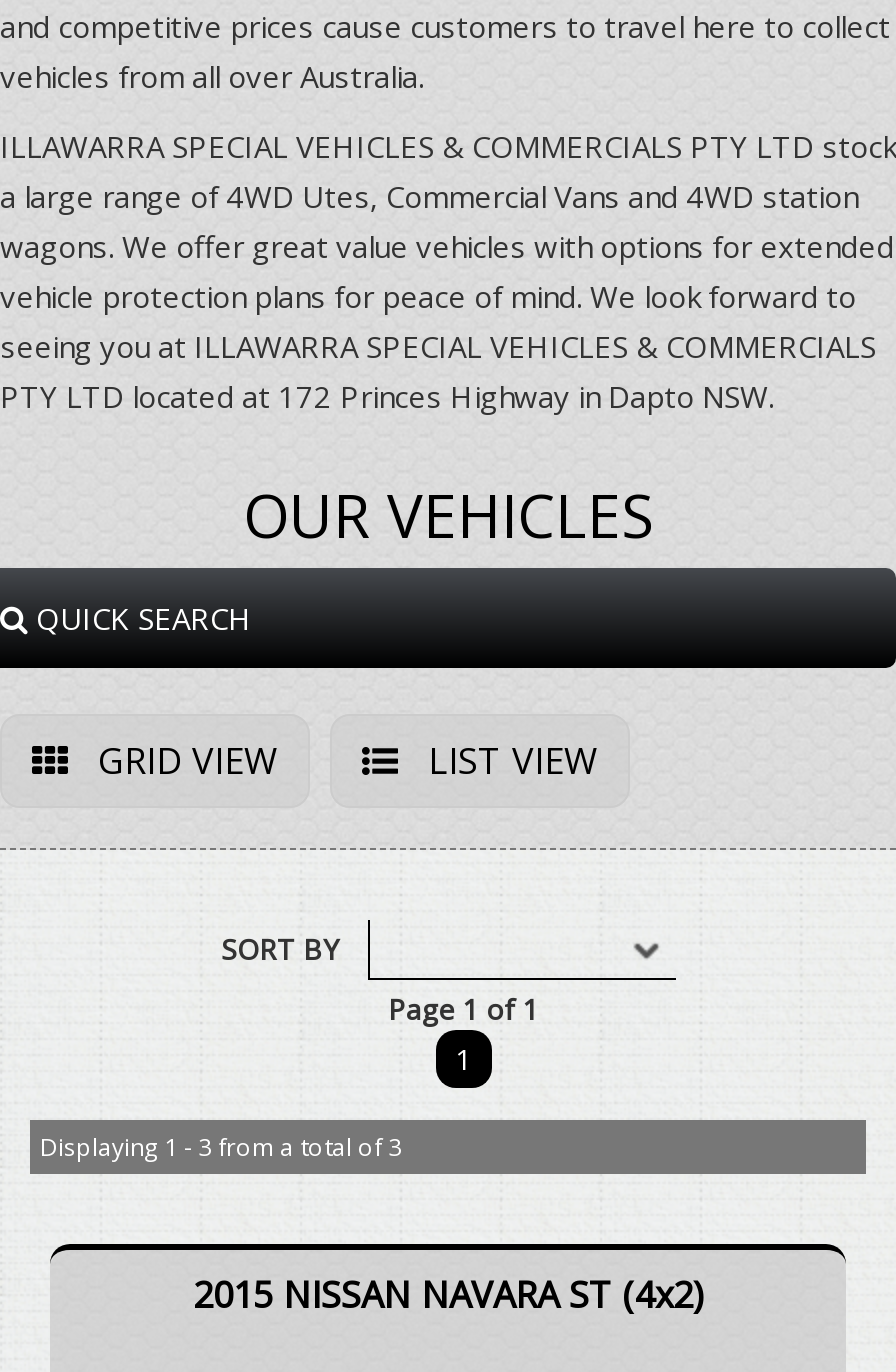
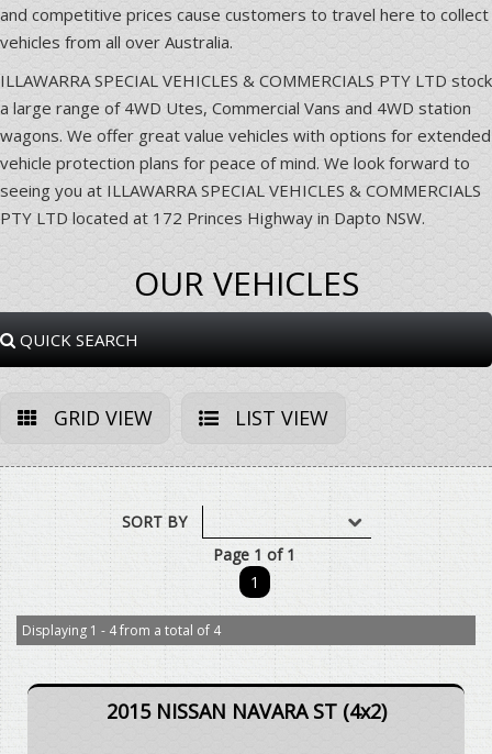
- Displaying 1 - 3 from a total of 3
+ Displaying 1 - 4 from a total of 4
